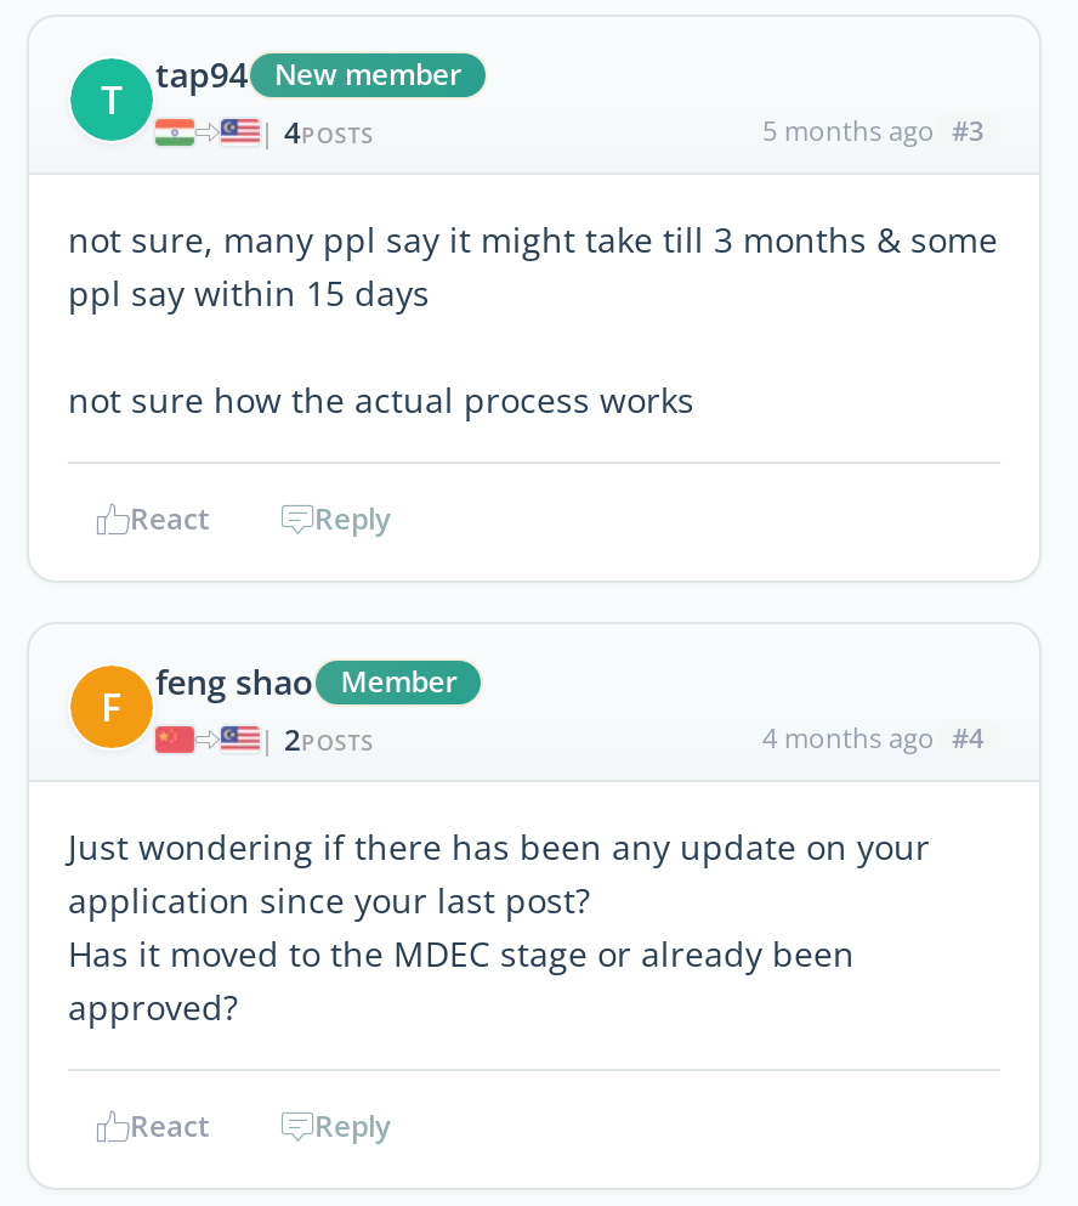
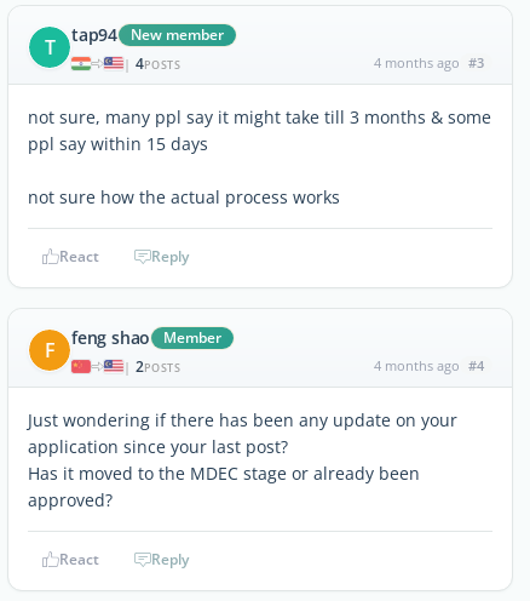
- 5 months ago #3
+ 4 months ago #3
